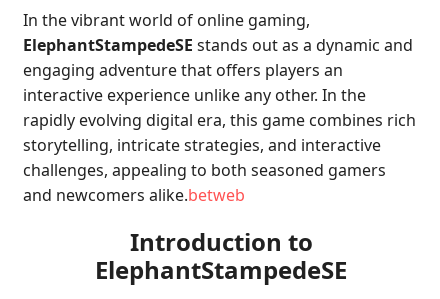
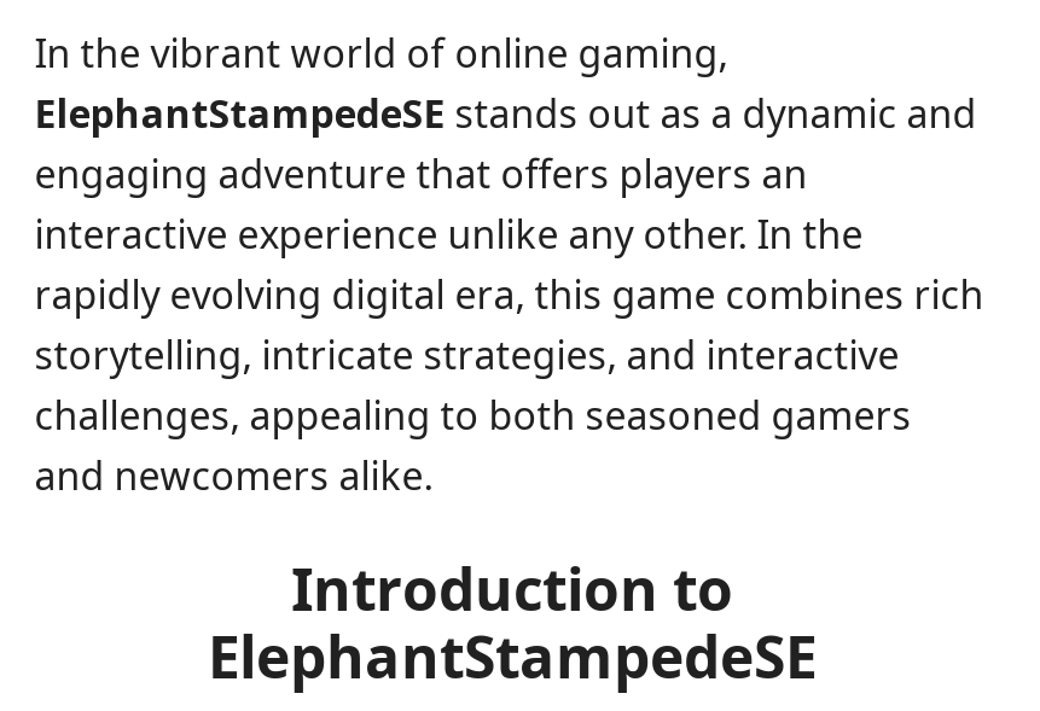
- and newcomers alike.betweb
+ and newcomers alike.
